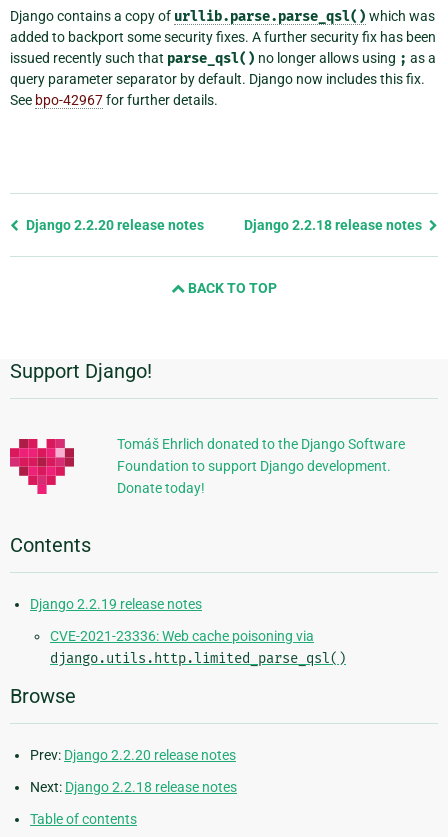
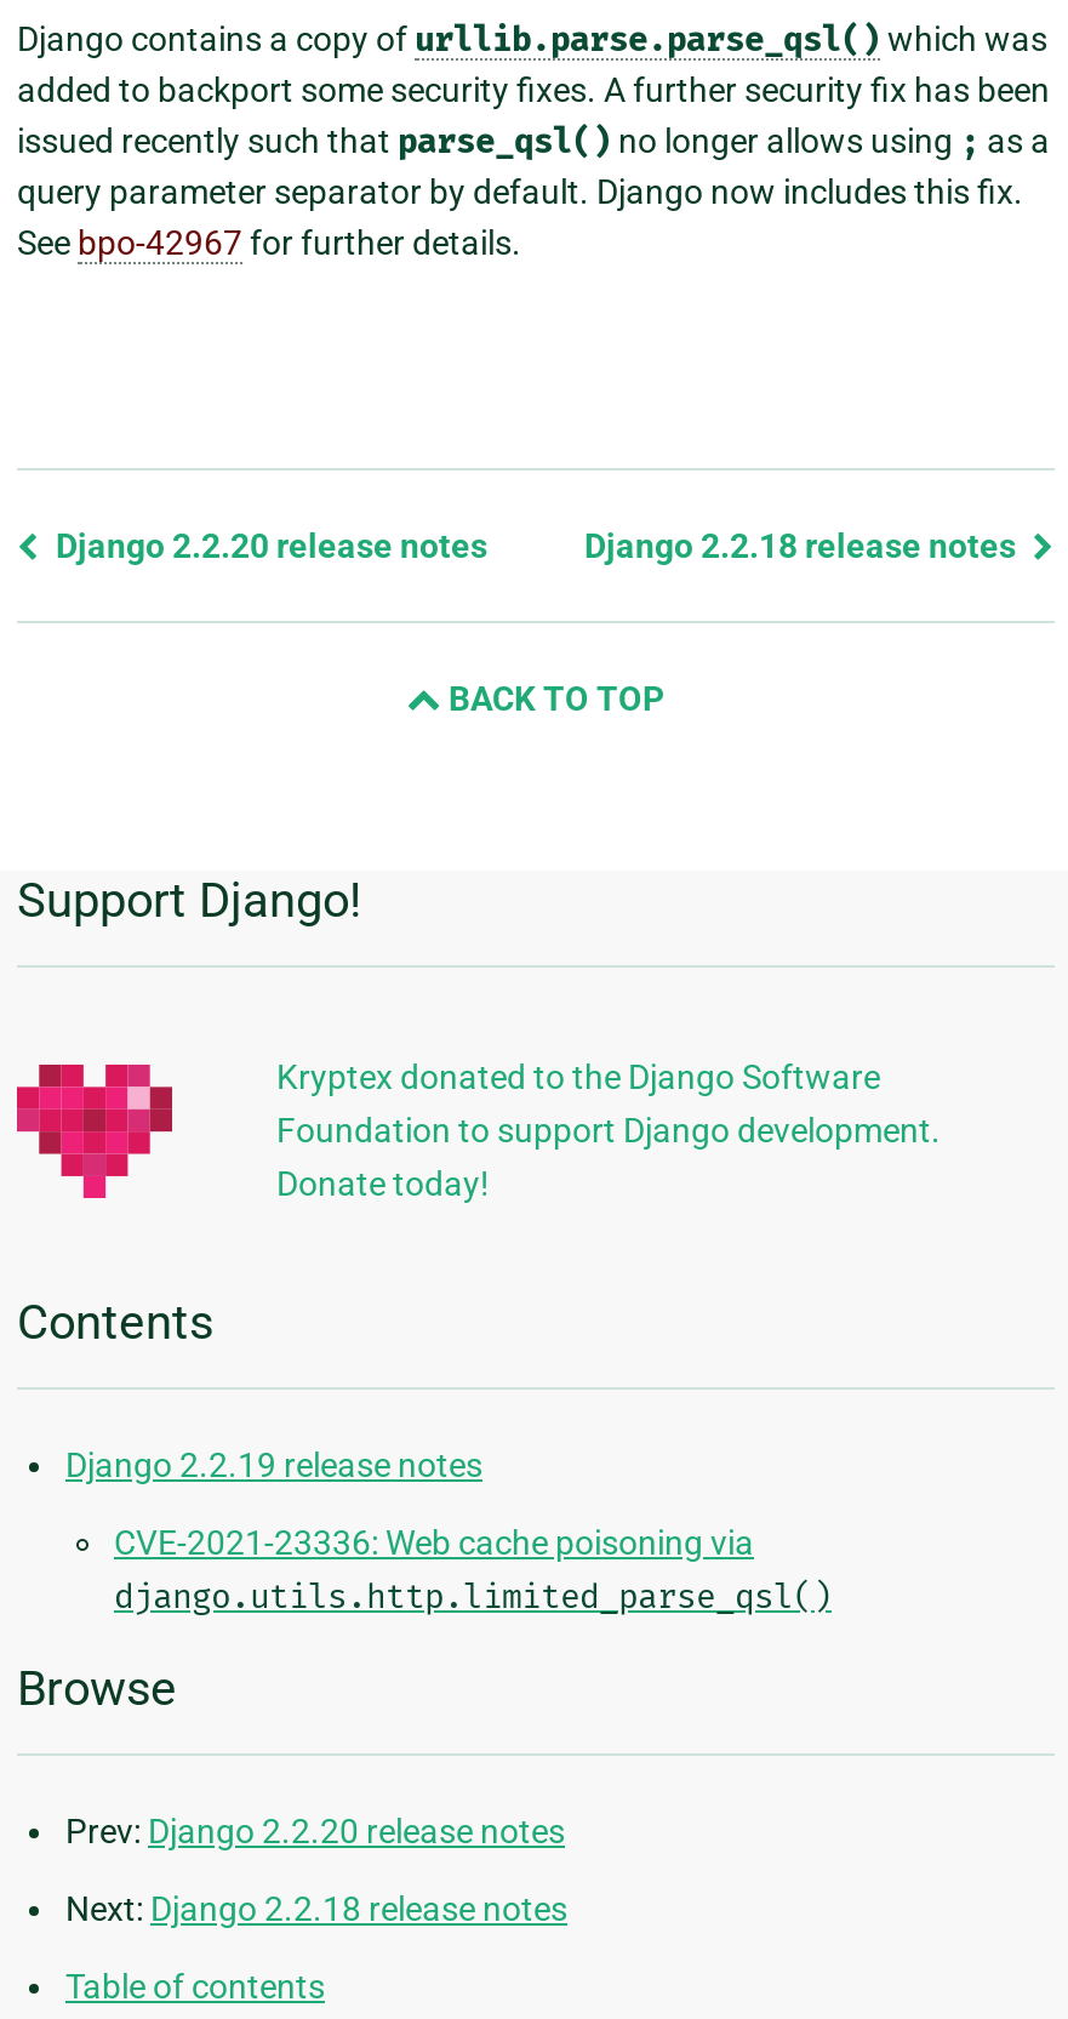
- Tomáš Ehrlich donated to the Django Software
+ Kryptex donated to the Django Software
